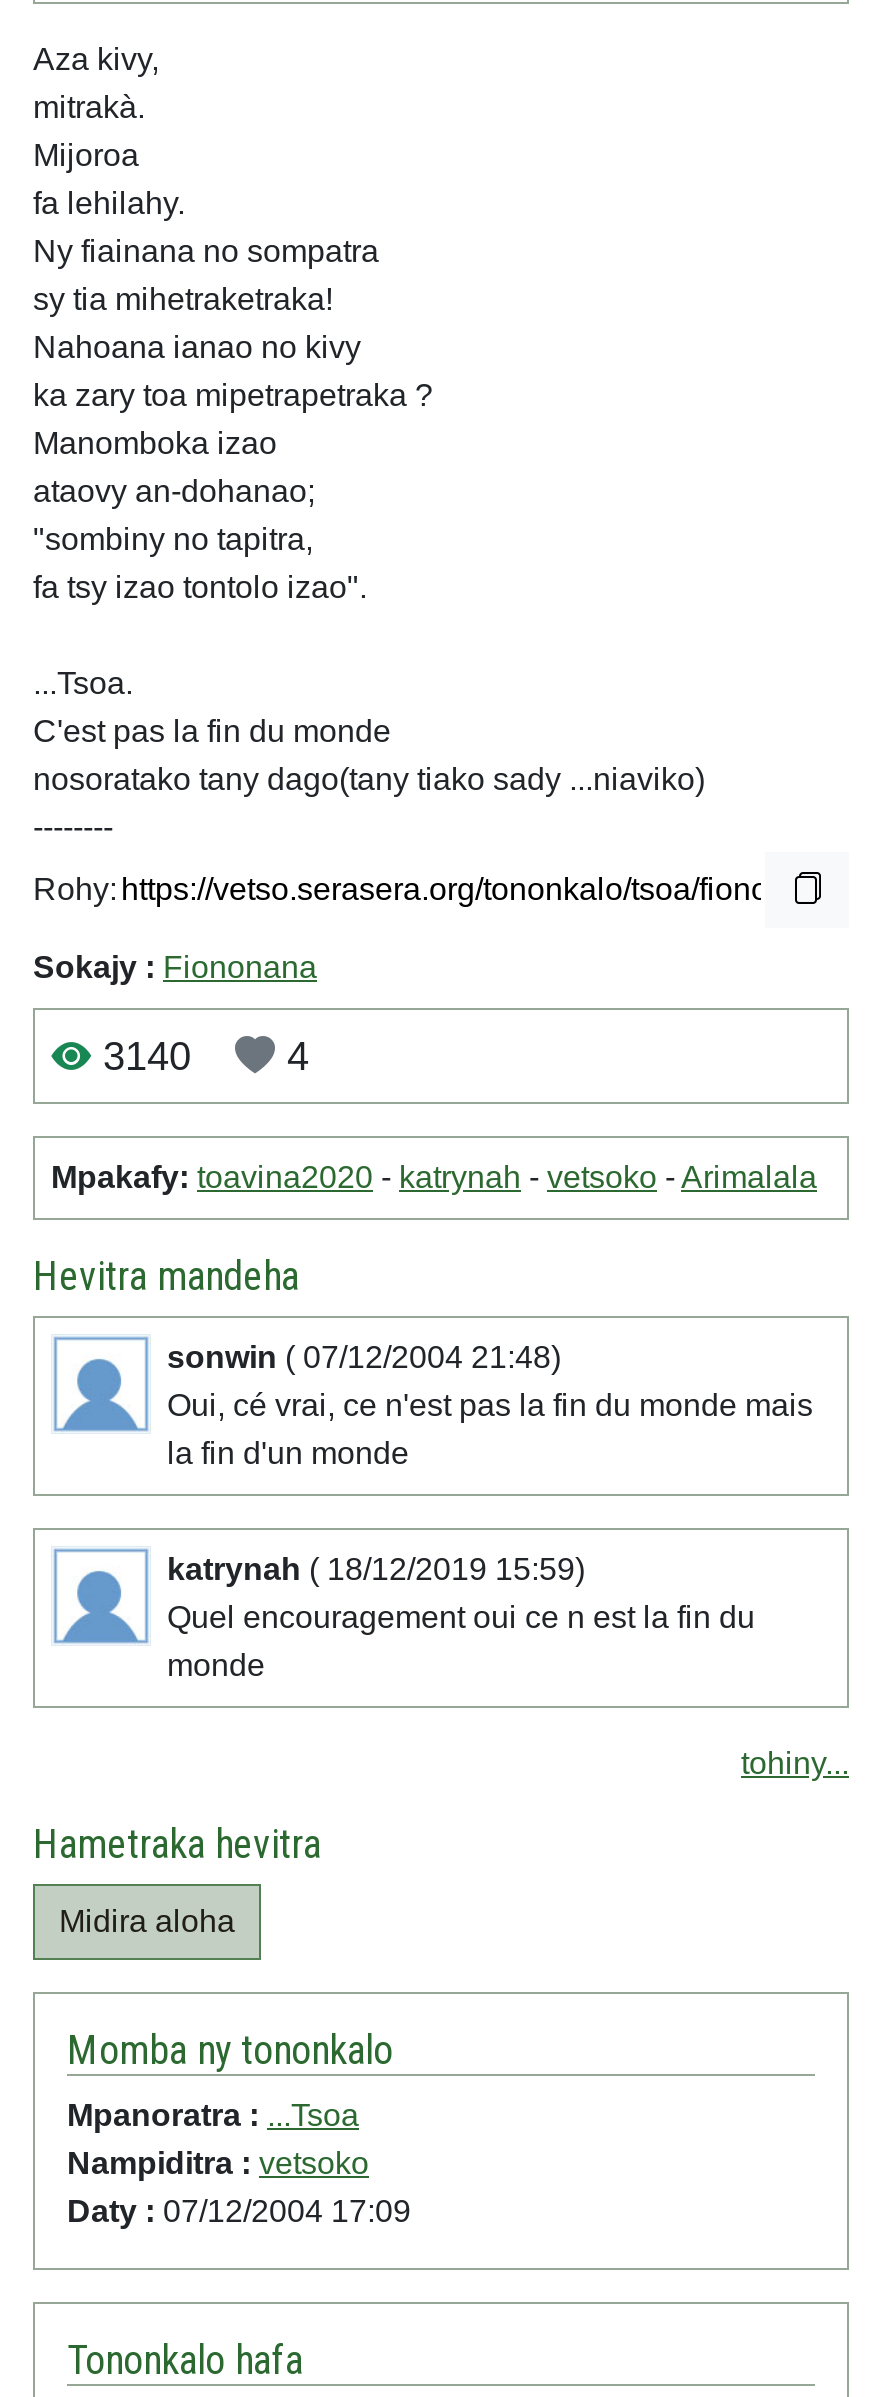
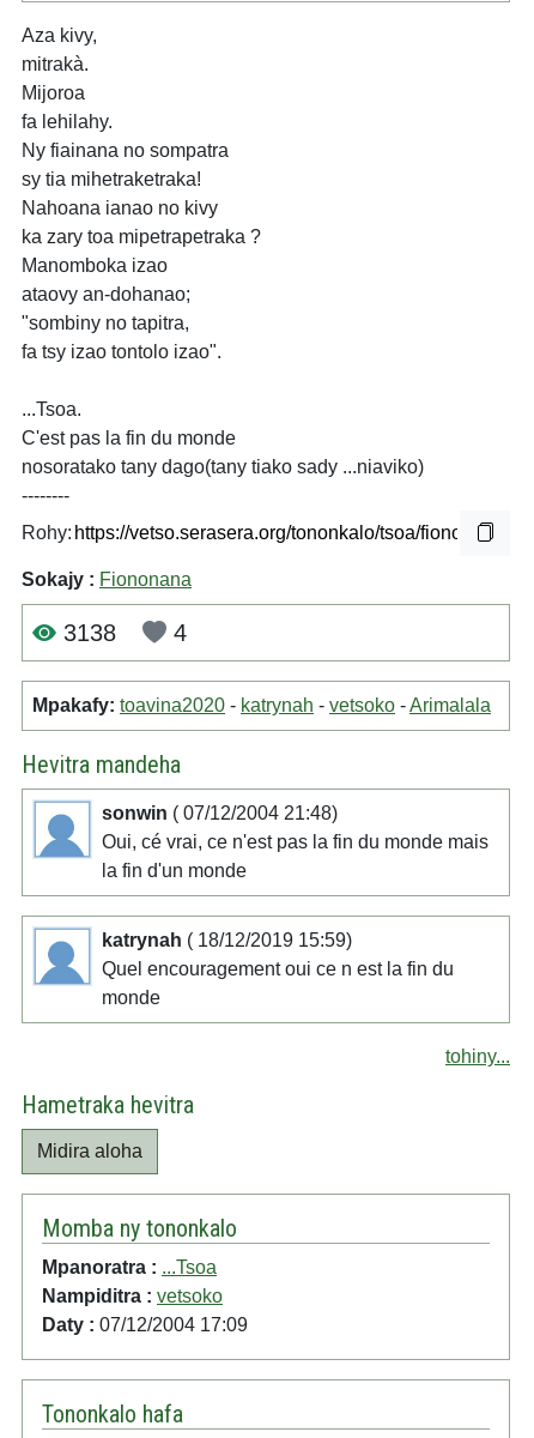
- 3140 4
+ 3138 4
